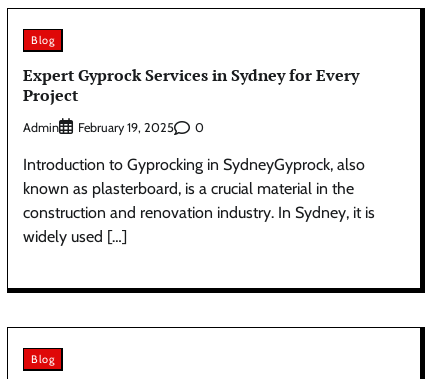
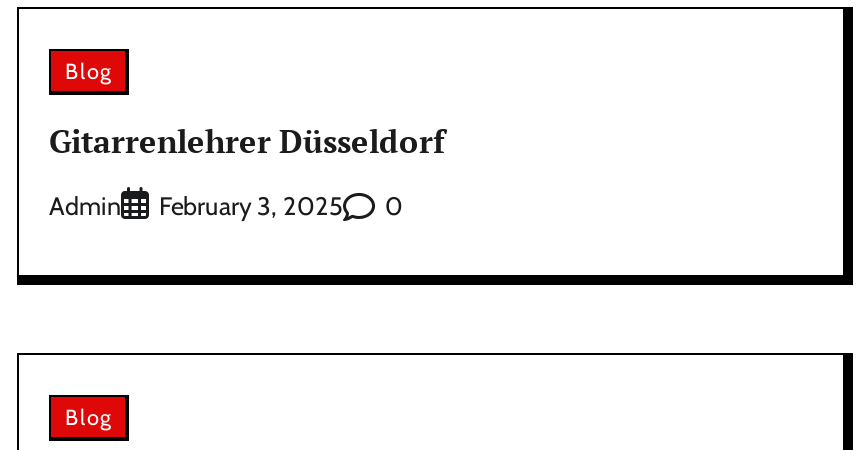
- Expert Gyprock Services in Sydney for Every
- Project
+ Gitarrenlehrer Düsseldorf

- February 19, 2025
+ February 3, 2025

- Introduction to Gyprocking in SydneyGyprock, also
- known as plasterboard, is a crucial material in the
- construction and renovation industry. In Sydney, it is
- widely used […]
